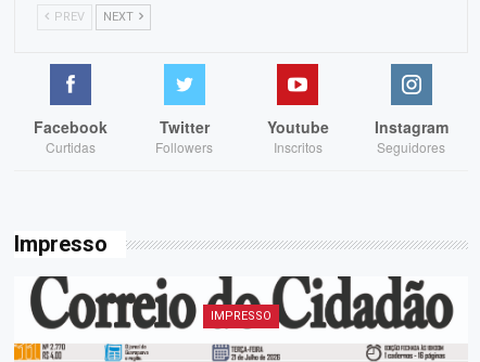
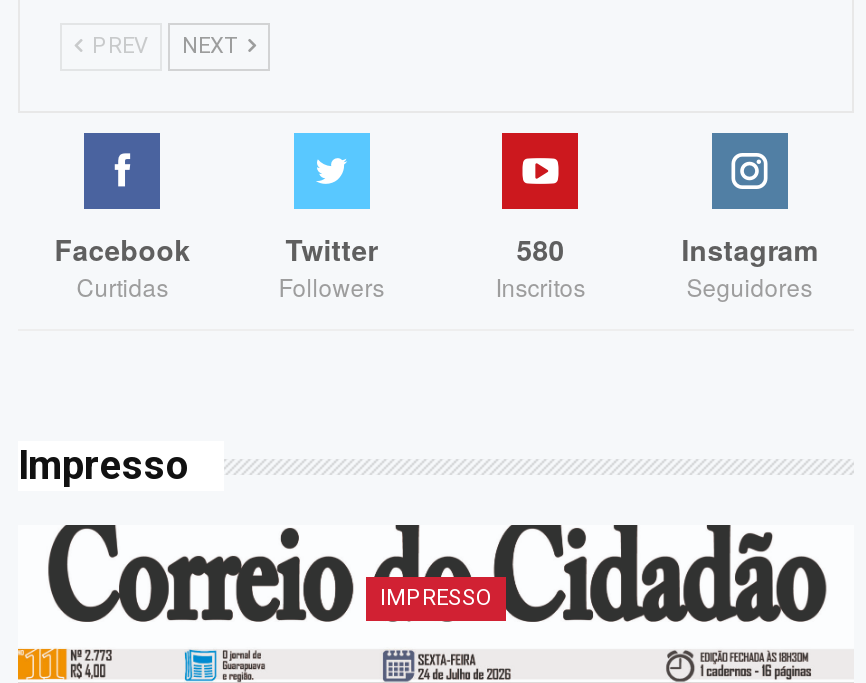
- Youtube
+ 580
